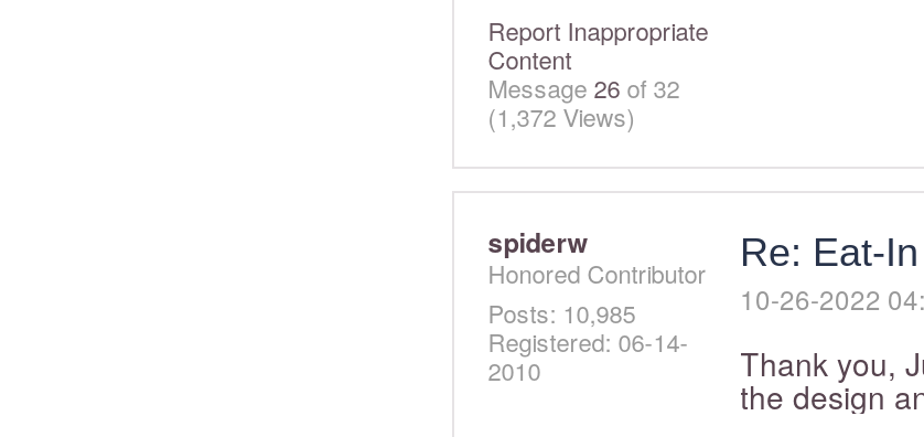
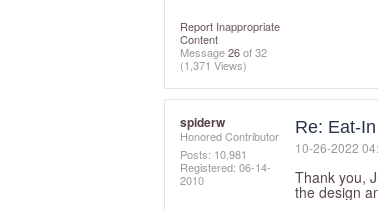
- (1,372 Views)
+ (1,371 Views)

- Posts: 10,985
+ Posts: 10,981
